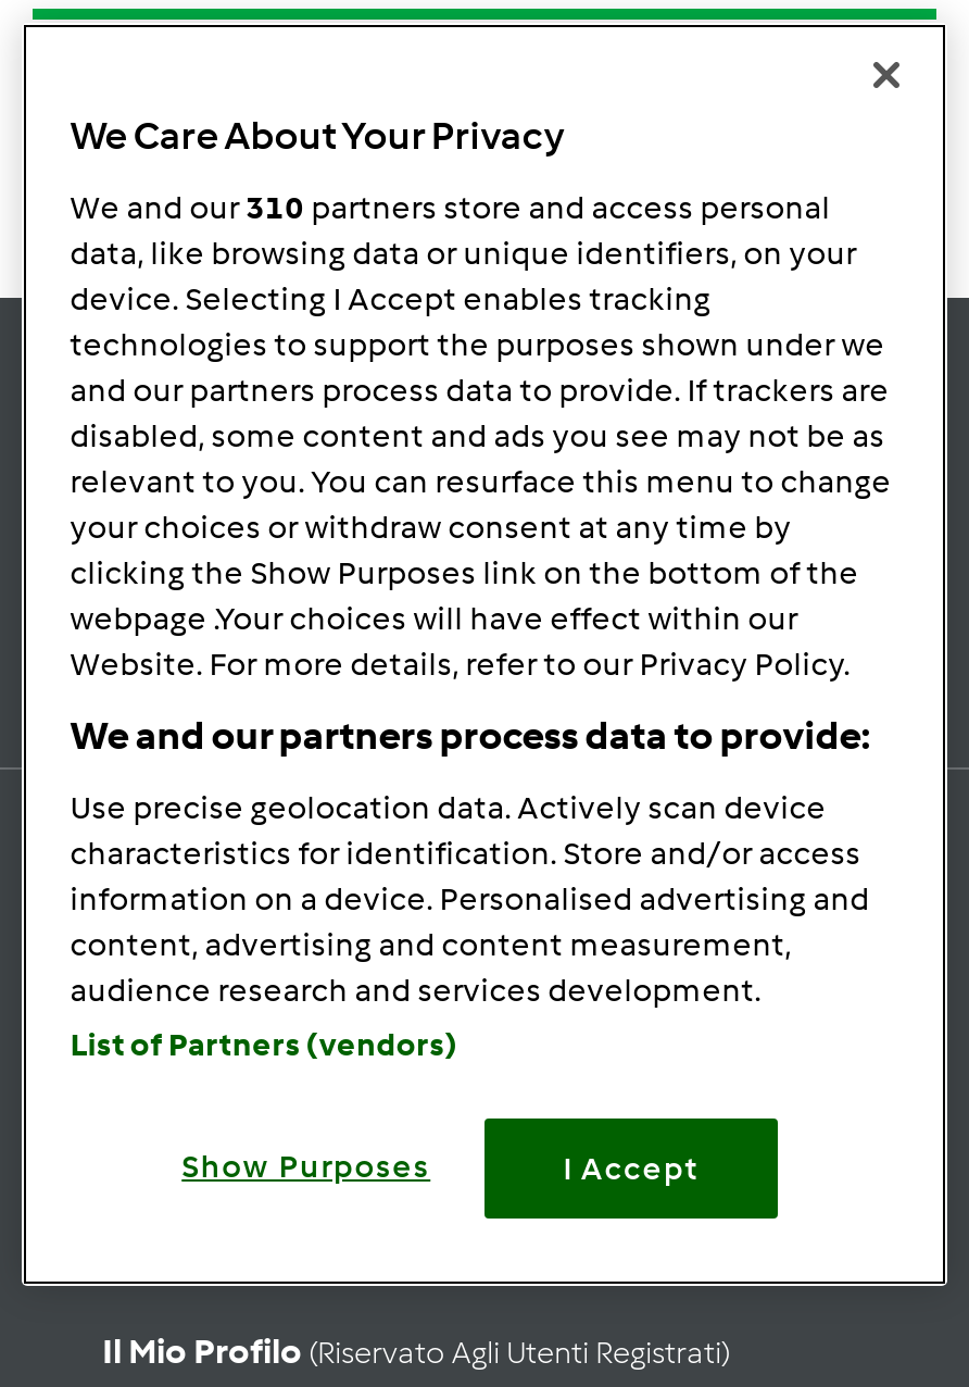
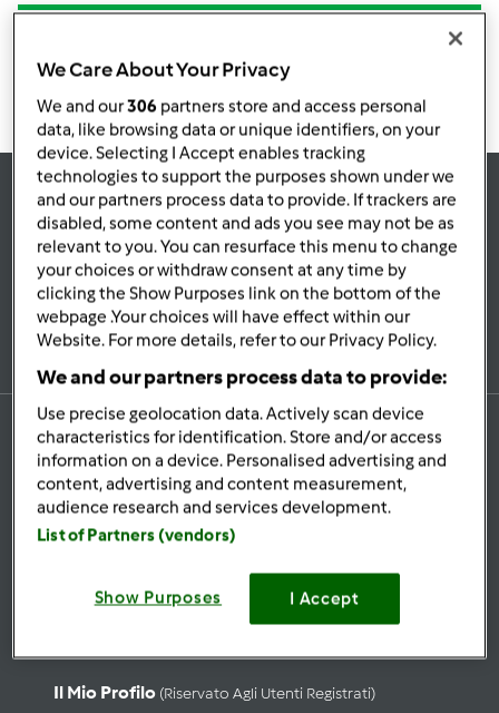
- We and our310 partners store and access personal
+ We and our306 partners store and access personal
